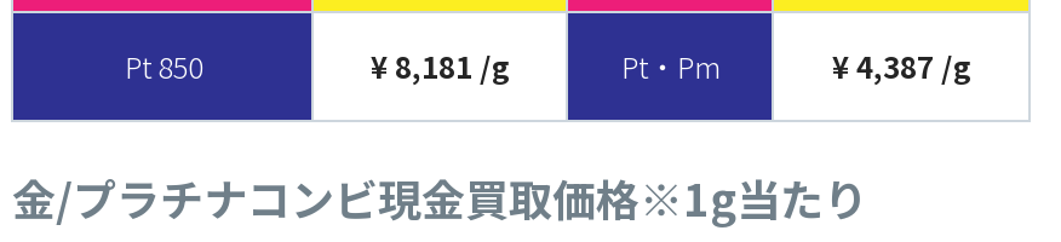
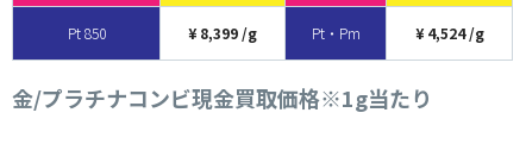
- 8,181
+ 8,399

- 4,387
+ 4,524
